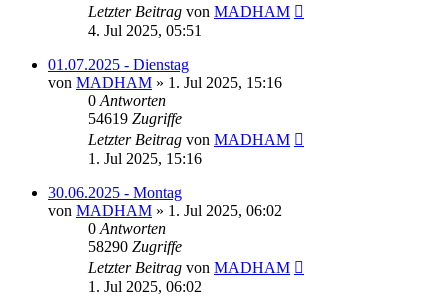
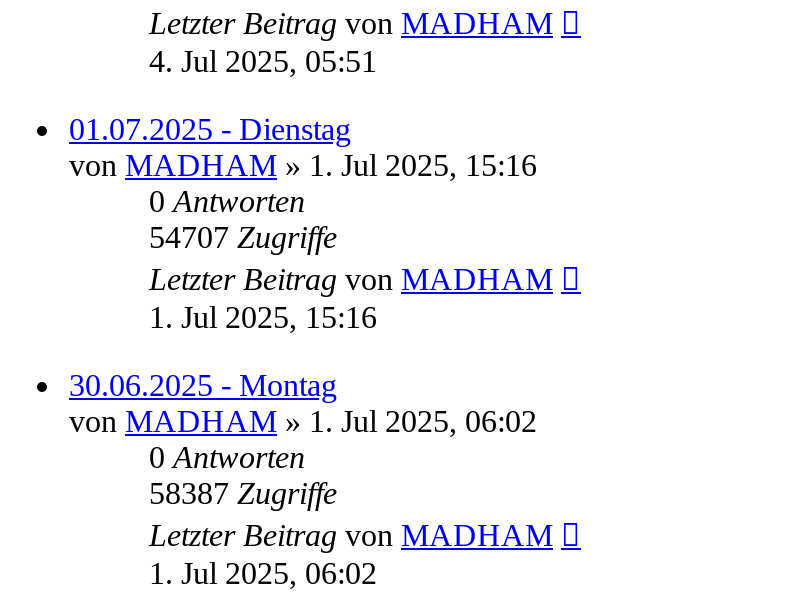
- 54619 Zugriffe
+ 54707 Zugriffe

- 58290 Zugriffe
+ 58387 Zugriffe
